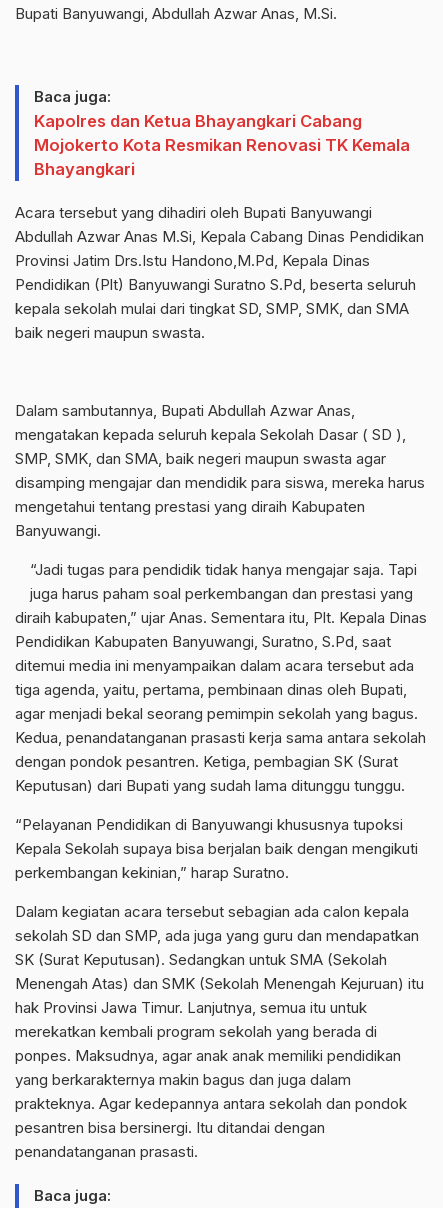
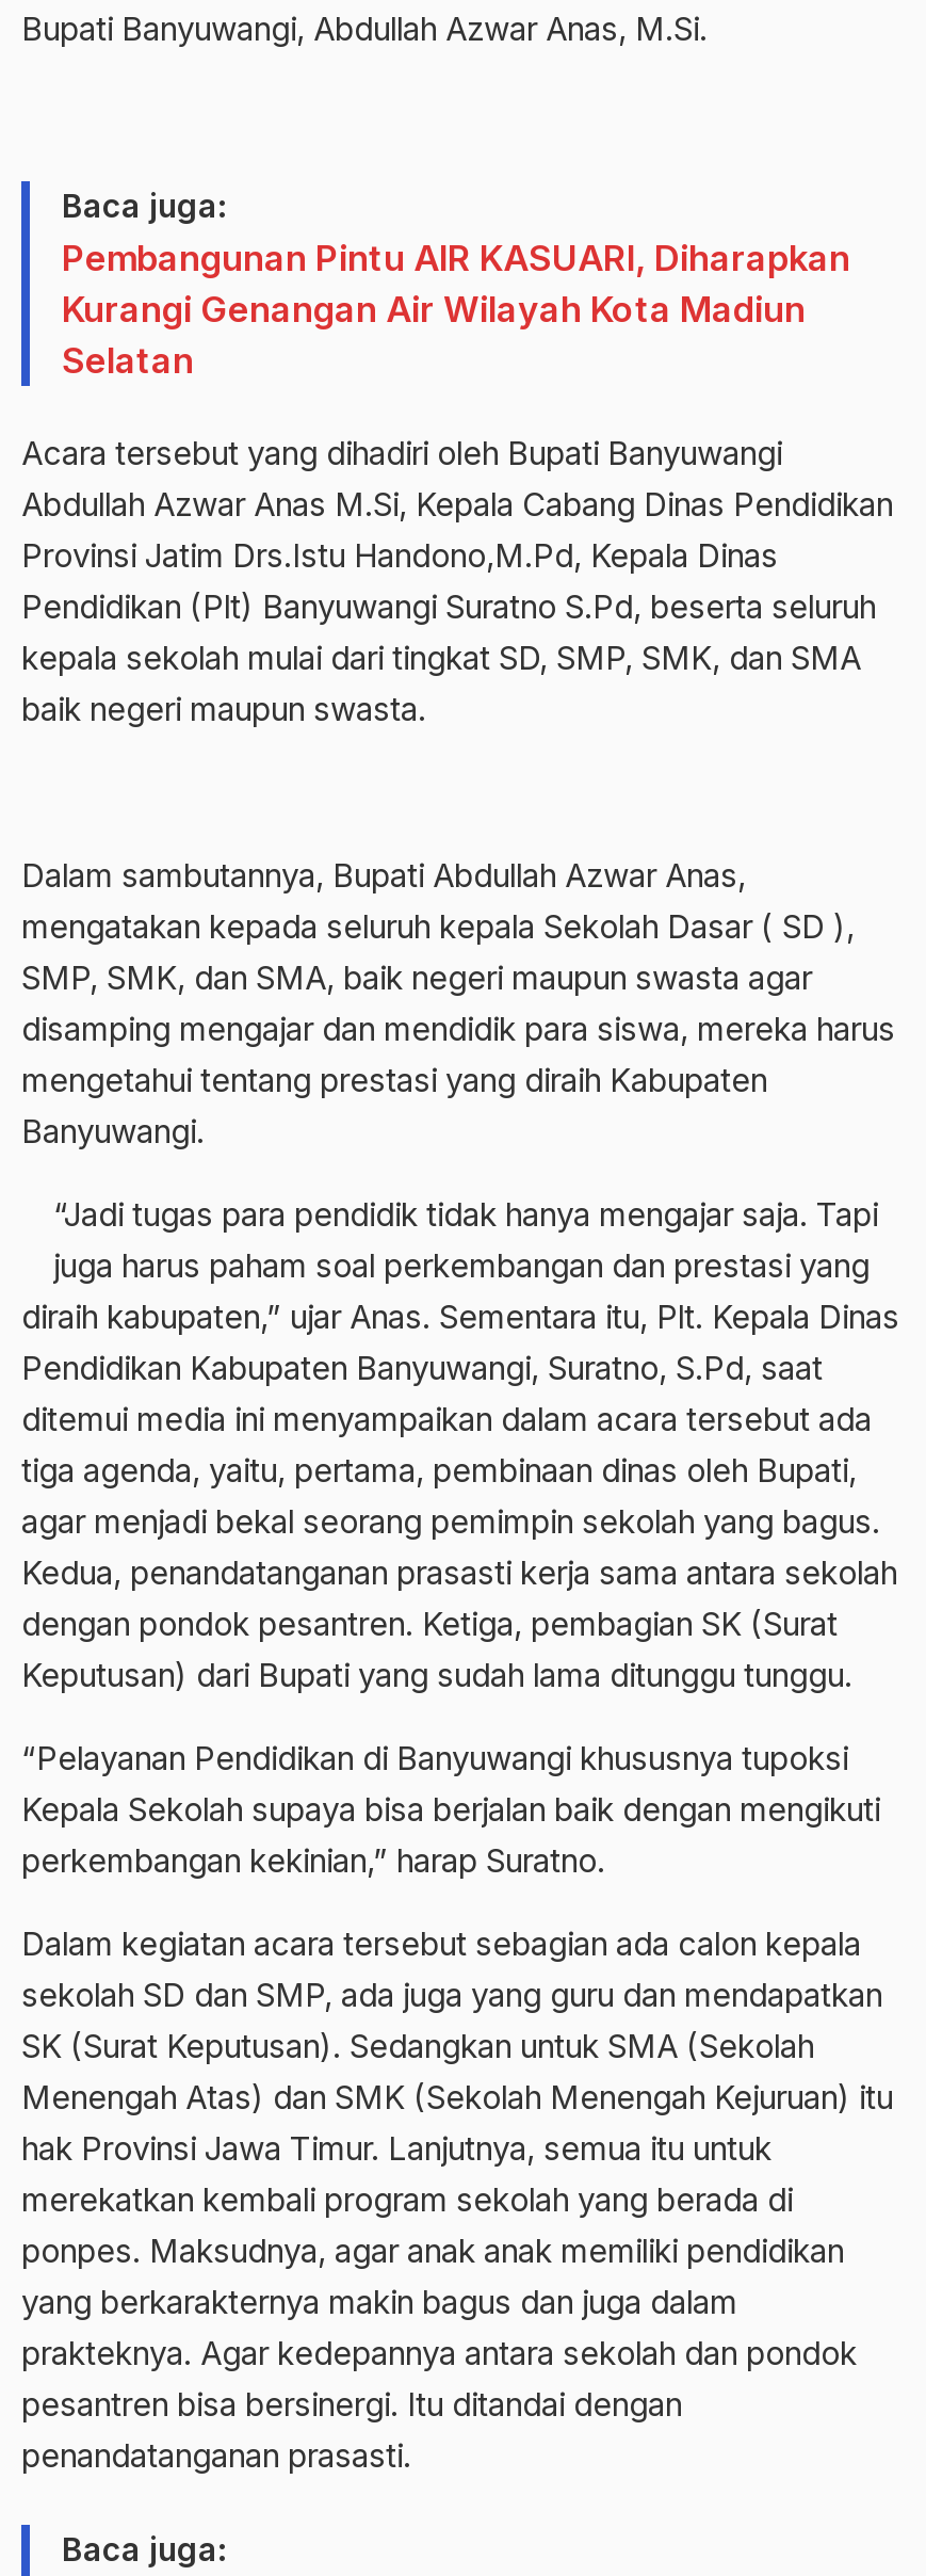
- Kapolres dan Ketua Bhayangkari Cabang
- Mojokerto Kota Resmikan Renovasi TK Kemala
- Bhayangkari
+ Pembangunan Pintu AIR KASUARI, Diharapkan
+ Kurangi Genangan Air Wilayah Kota Madiun
+ Selatan
